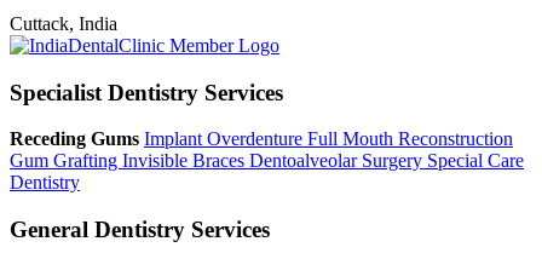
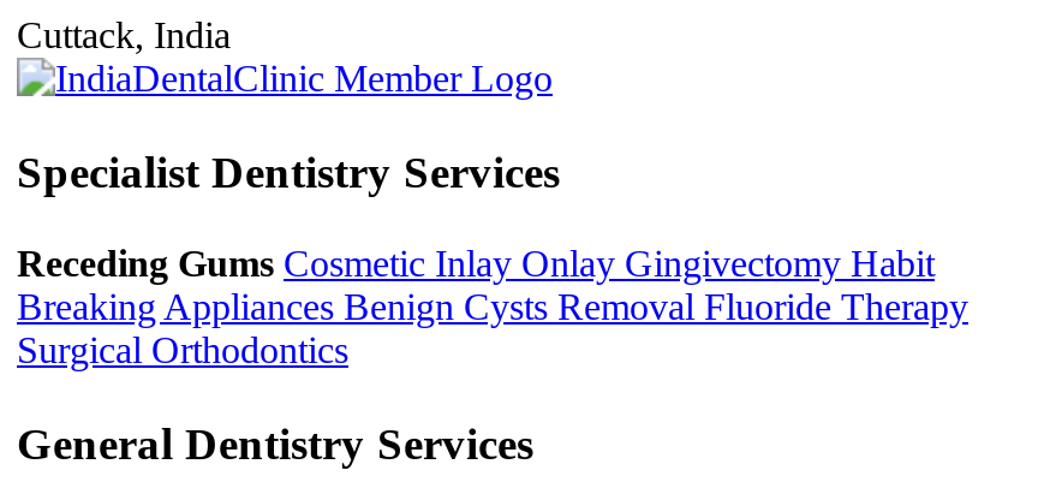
- Receding Gums Implant Overdenture Full Mouth Reconstruction
- Gum Grafting Invisible Braces Dentoalveolar Surgery Special Care
- Dentistry
+ Receding Gums Cosmetic Inlay Onlay Gingivectomy Habit
+ Breaking Appliances Benign Cysts Removal Fluoride Therapy
+ Surgical Orthodontics
